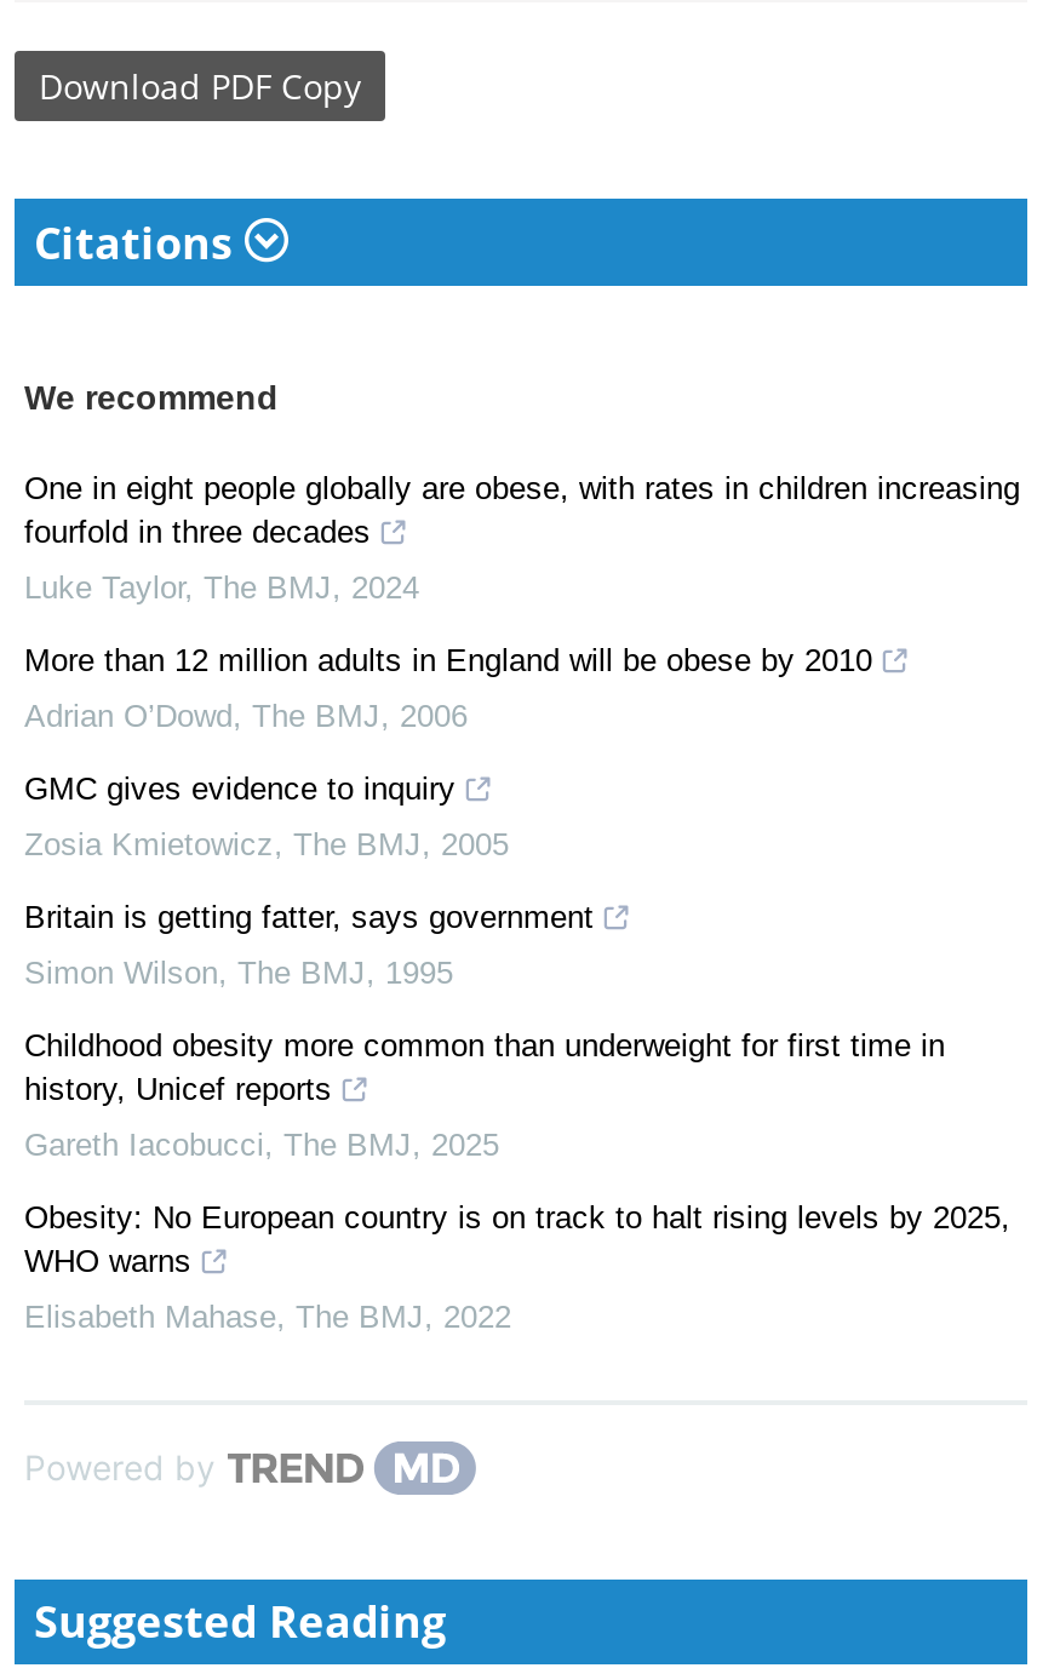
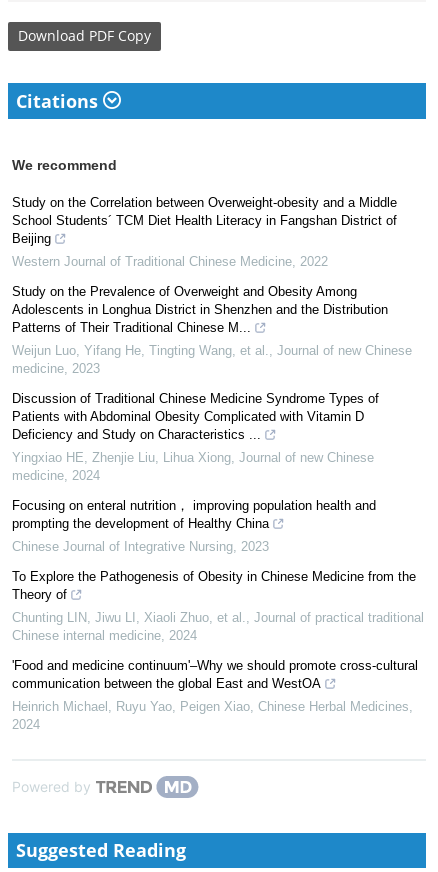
- One in eight people globally are obese, with rates in children increasing
- fourfold in three decades
+ Study on the Correlation between Overweight-obesity and a Middle
+ School Students´ TCM Diet Health Literacy in Fangshan District of
+ Beijing

- Luke Taylor, The BMJ, 2024
+ Western Journal of Traditional Chinese Medicine, 2022

- More than 12 million adults in England will be obese by 2010
+ Study on the Prevalence of Overweight and Obesity Among
+ Adolescents in Longhua District in Shenzhen and the Distribution
+ Patterns of Their Traditional Chinese M...

- Adrian O’Dowd, The BMJ, 2006
+ Weijun Luo, Yifang He, Tingting Wang, et al., Journal of new Chinese
+ medicine, 2023

- GMC gives evidence to inquiry
+ Discussion of Traditional Chinese Medicine Syndrome Types of
+ Patients with Abdominal Obesity Complicated with Vitamin D
+ Deficiency and Study on Characteristics ...

- Zosia Kmietowicz, The BMJ, 2005
+ Yingxiao HE, Zhenjie Liu, Lihua Xiong, Journal of new Chinese
+ medicine, 2024

- Britain is getting fatter, says government
+ Focusing on enteral nutrition， improving population health and
+ prompting the development of Healthy China

- Simon Wilson, The BMJ, 1995
+ Chinese Journal of Integrative Nursing, 2023

- Childhood obesity more common than underweight for first time in
- history, Unicef reports
+ To Explore the Pathogenesis of Obesity in Chinese Medicine from the
+ Theory of

- Gareth Iacobucci, The BMJ, 2025
+ Chunting LIN, Jiwu LI, Xiaoli Zhuo, et al., Journal of practical traditional
+ Chinese internal medicine, 2024

- Obesity: No European country is on track to halt rising levels by 2025,
- WHO warns
+ 'Food and medicine continuum'–Why we should promote cross-cultural
+ communication between the global East and WestOA

- Elisabeth Mahase, The BMJ, 2022
+ Heinrich Michael, Ruyu Yao, Peigen Xiao, Chinese Herbal Medicines,
+ 2024
